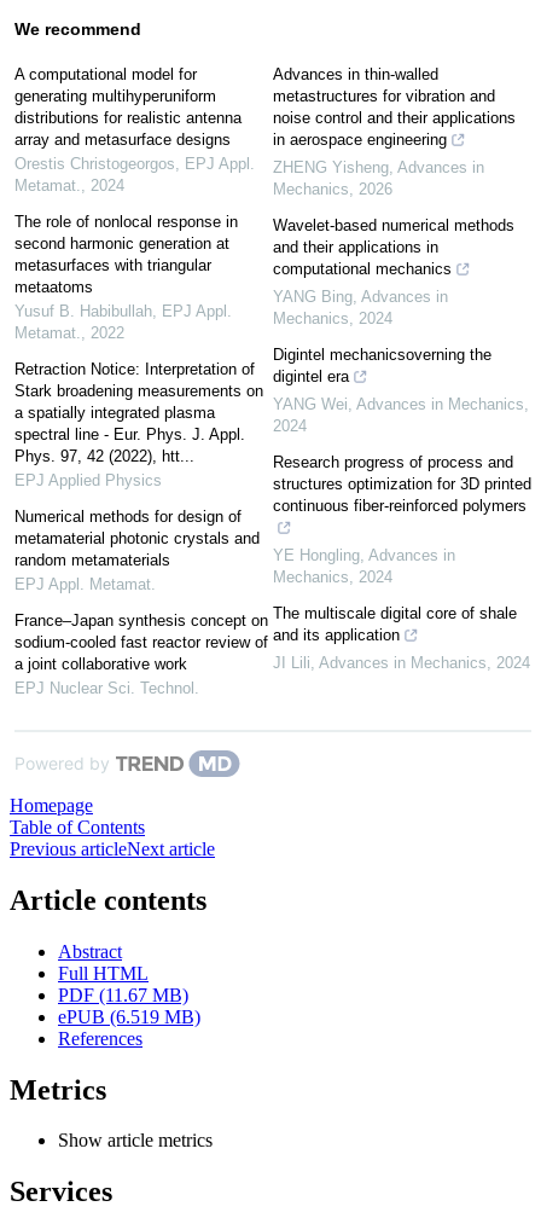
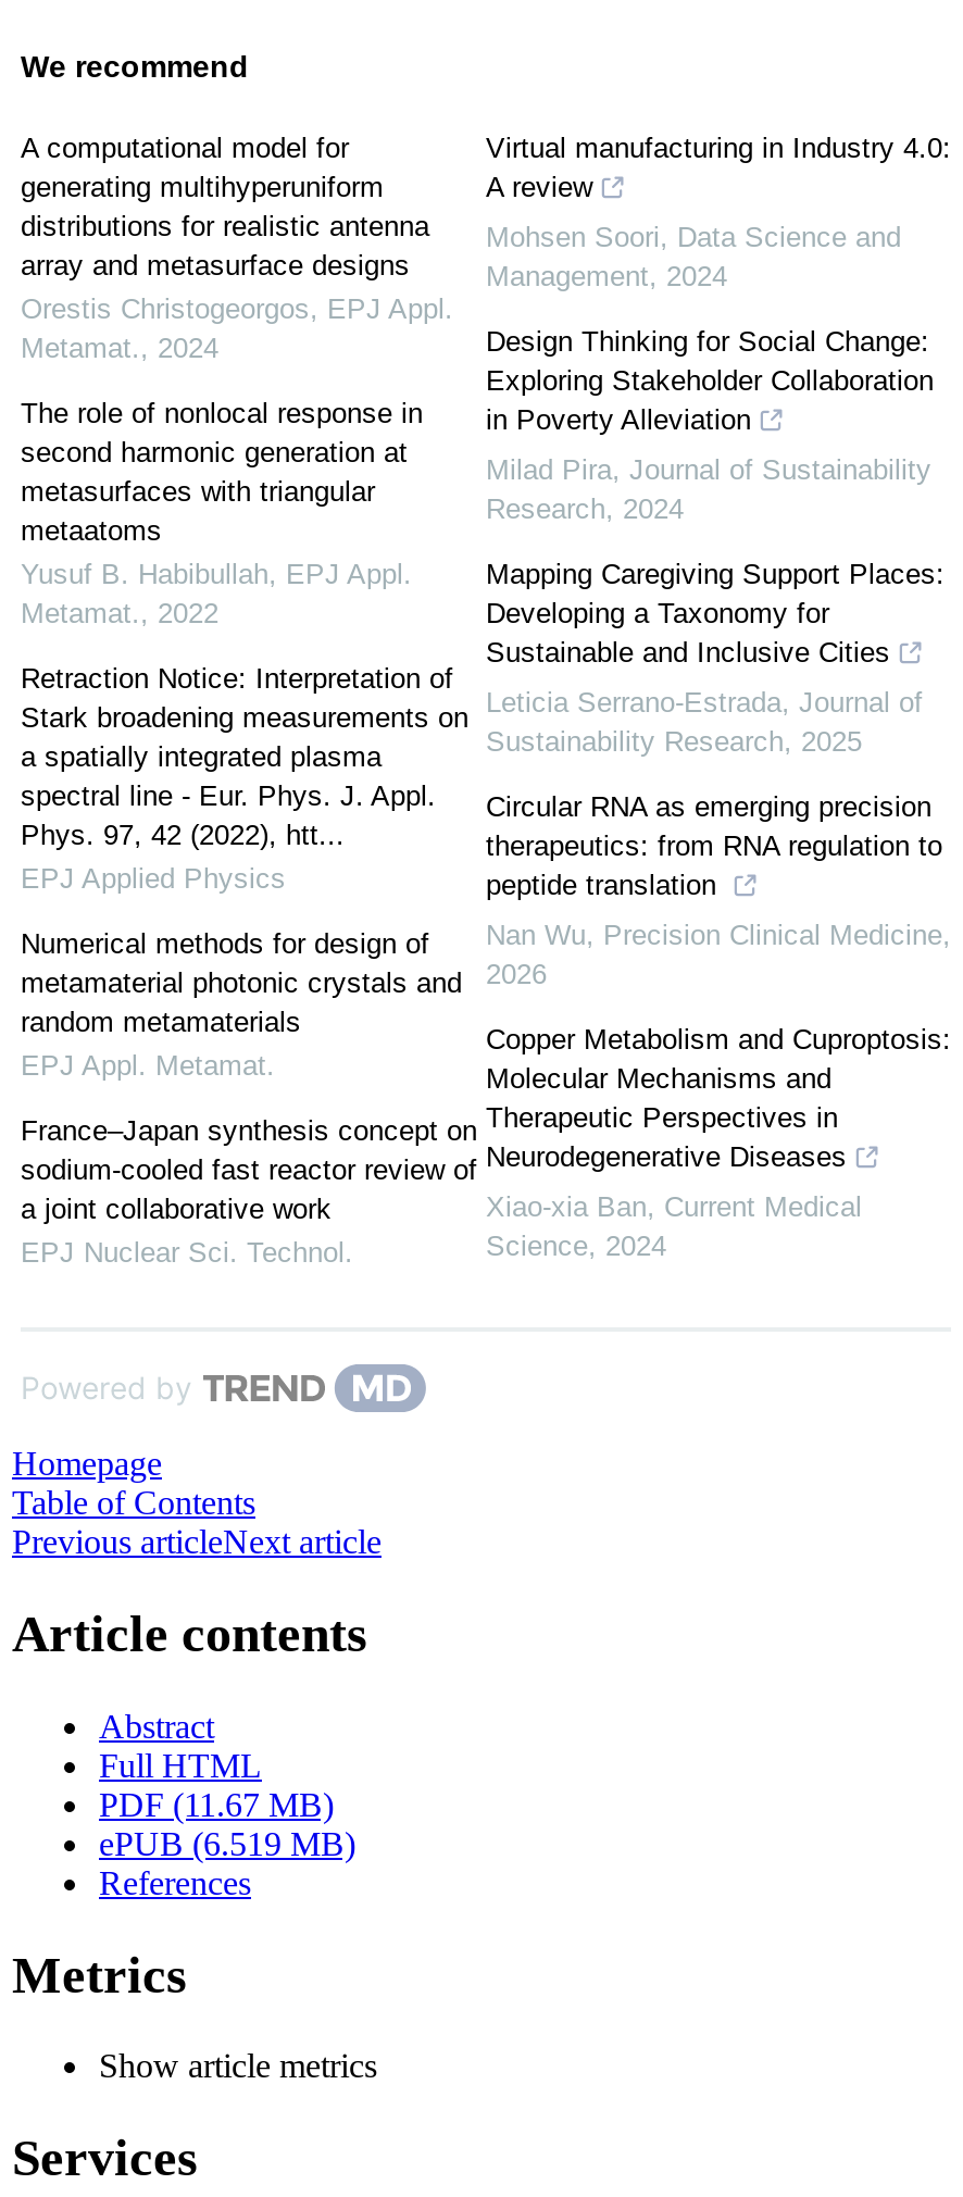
- Advances in thin-walled
- metastructures for vibration and
- noise control and their applications
- in aerospace engineering
+ Virtual manufacturing in Industry 4.0:
+ A review

- ZHENG Yisheng, Advances in
- Mechanics, 2026
+ Mohsen Soori, Data Science and
+ Management, 2024

- Wavelet-based numerical methods
- and their applications in
- computational mechanics
+ Design Thinking for Social Change:
+ Exploring Stakeholder Collaboration
+ in Poverty Alleviation

- YANG Bing, Advances in
- Mechanics, 2024
+ Milad Pira, Journal of Sustainability
+ Research, 2024

- Digintel mechanicsoverning the
- digintel era
+ Mapping Caregiving Support Places:
+ Developing a Taxonomy for
+ Sustainable and Inclusive Cities

- YANG Wei, Advances in Mechanics,
- 2024
+ Leticia Serrano-Estrada, Journal of
+ Sustainability Research, 2025

- Research progress of process and
- structures optimization for 3D printed
- continuous fiber-reinforced polymers
+ Circular RNA as emerging precision
+ therapeutics: from RNA regulation to
+ peptide translation

- YE Hongling, Advances in
- Mechanics, 2024
+ Nan Wu, Precision Clinical Medicine,
+ 2026

- The multiscale digital core of shale
- and its application
+ Copper Metabolism and Cuproptosis:
+ Molecular Mechanisms and
+ Therapeutic Perspectives in
+ Neurodegenerative Diseases

- JI Lili, Advances in Mechanics, 2024
+ Xiao-xia Ban, Current Medical
+ Science, 2024
